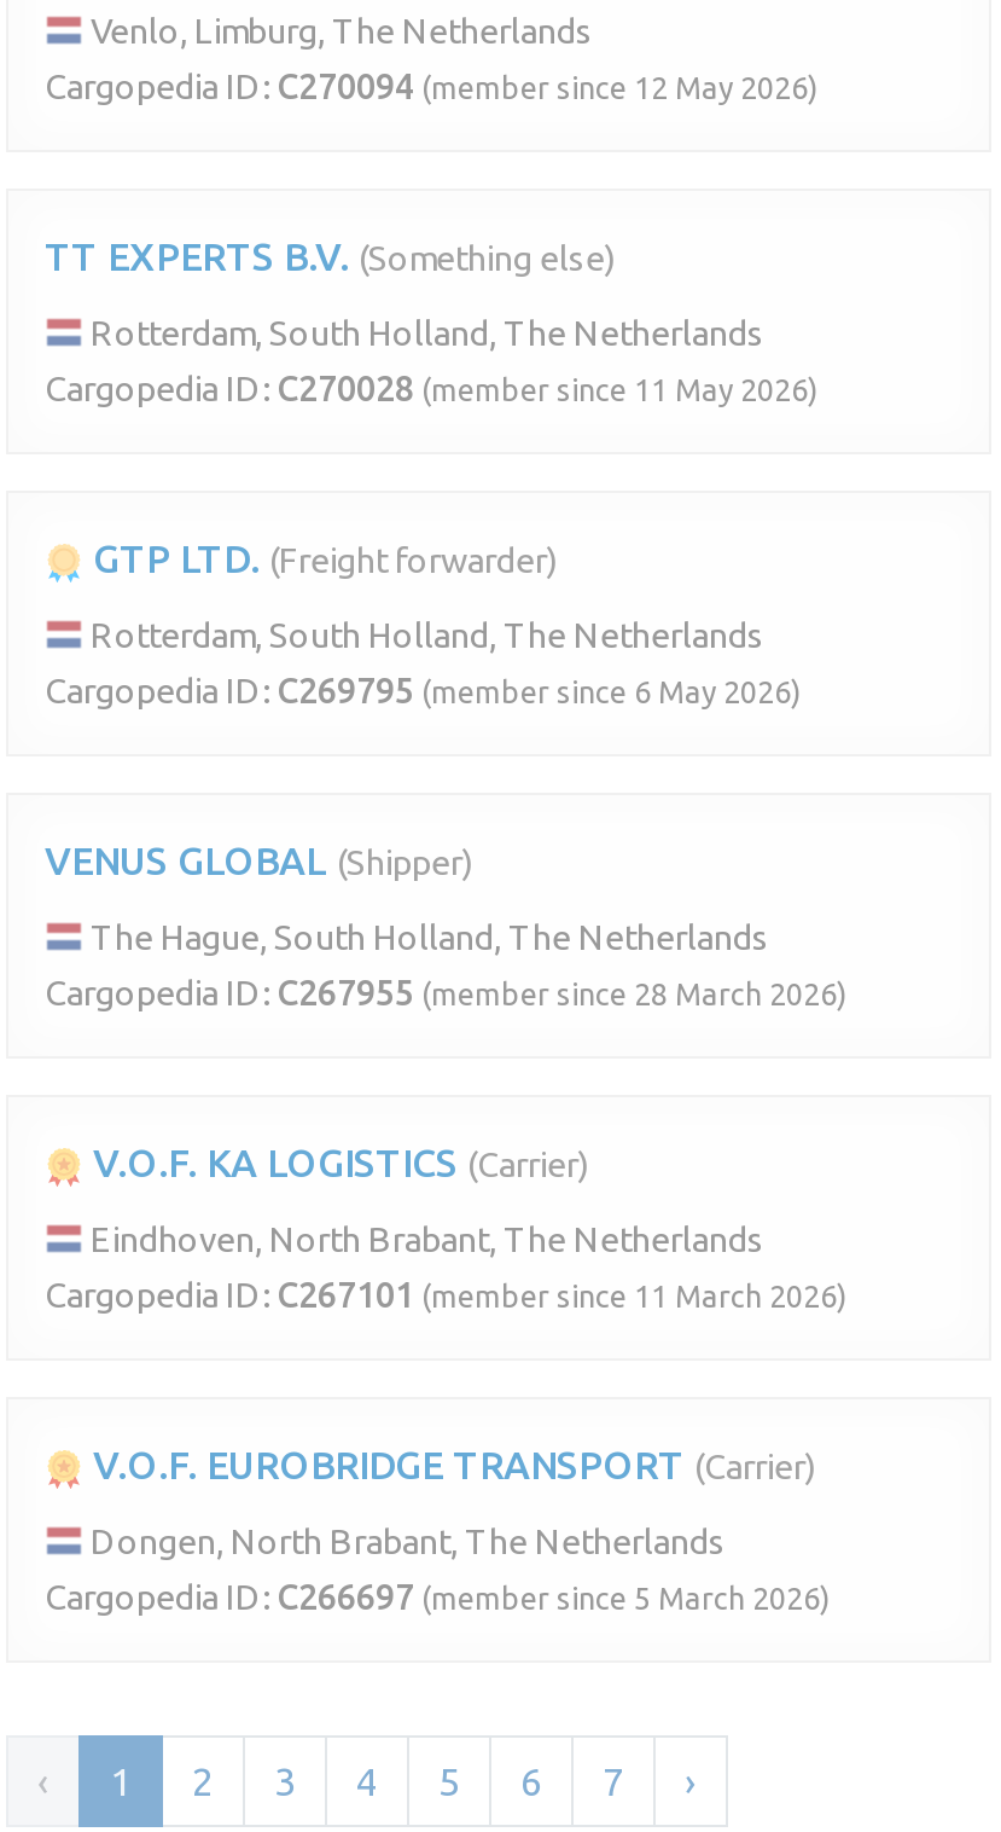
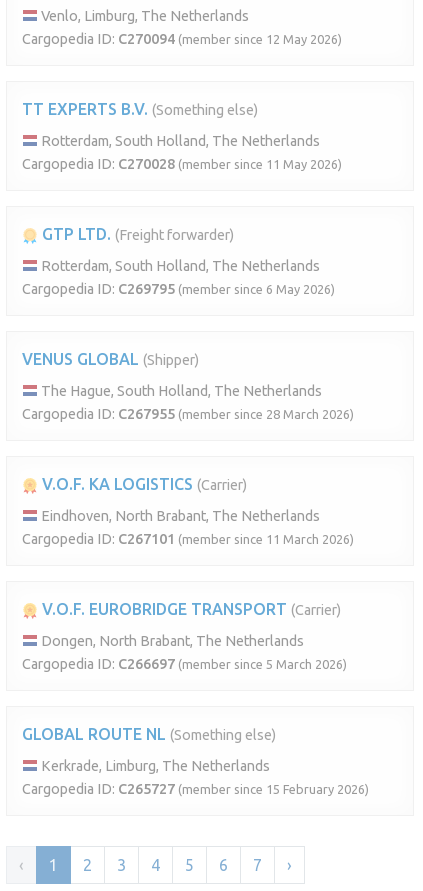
+ GLOBAL ROUTE NL (Something else)
+ Kerkrade, Limburg, The Netherlands
+ Cargopedia ID: C265727 (member since 15 February 2026)
